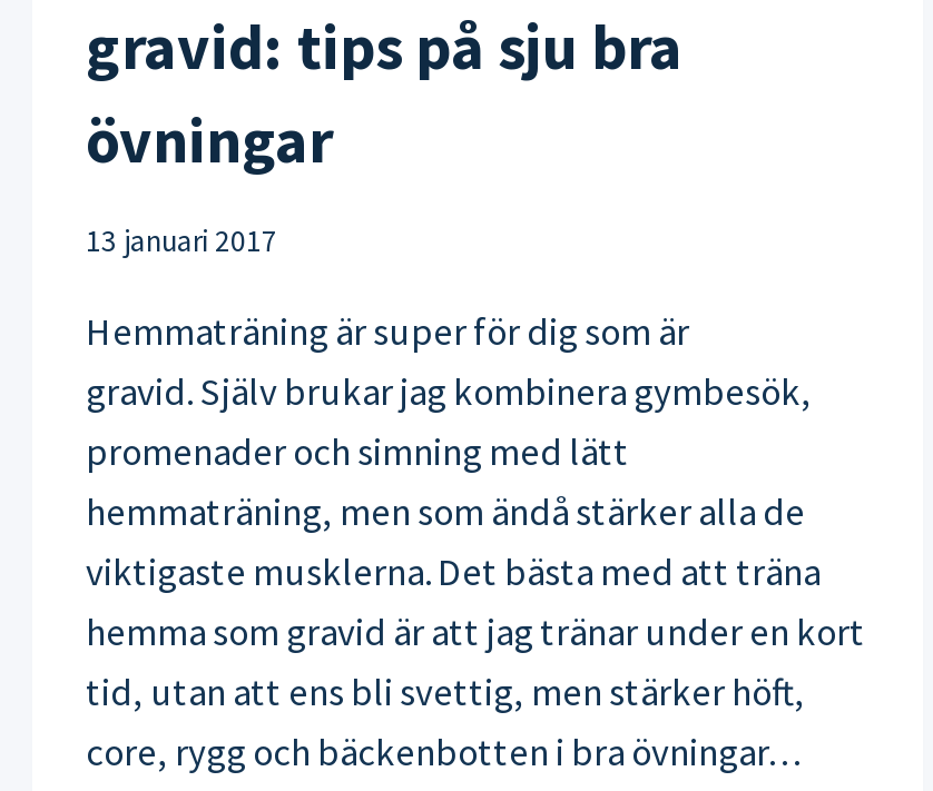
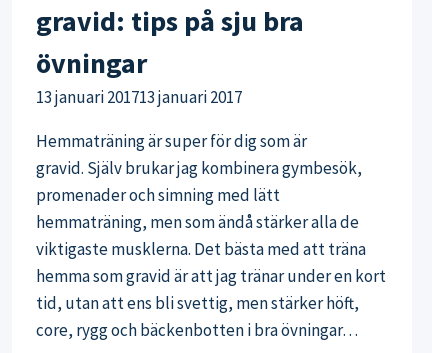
- 13 januari 2017
+ 13 januari 2017 13 januari 2017
